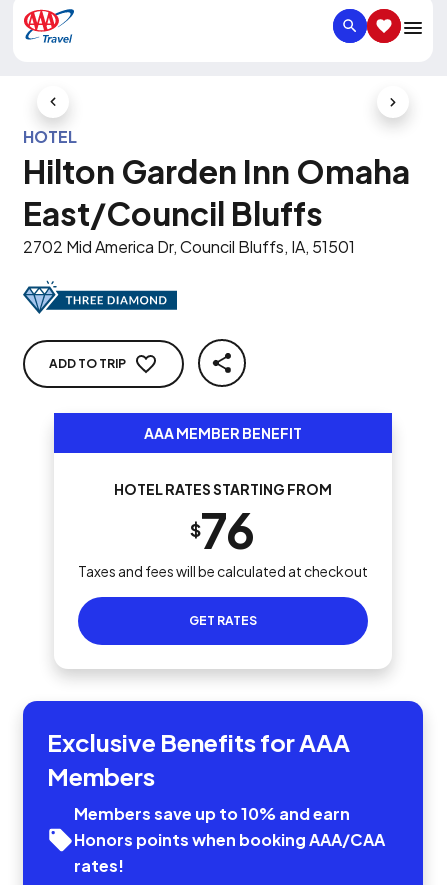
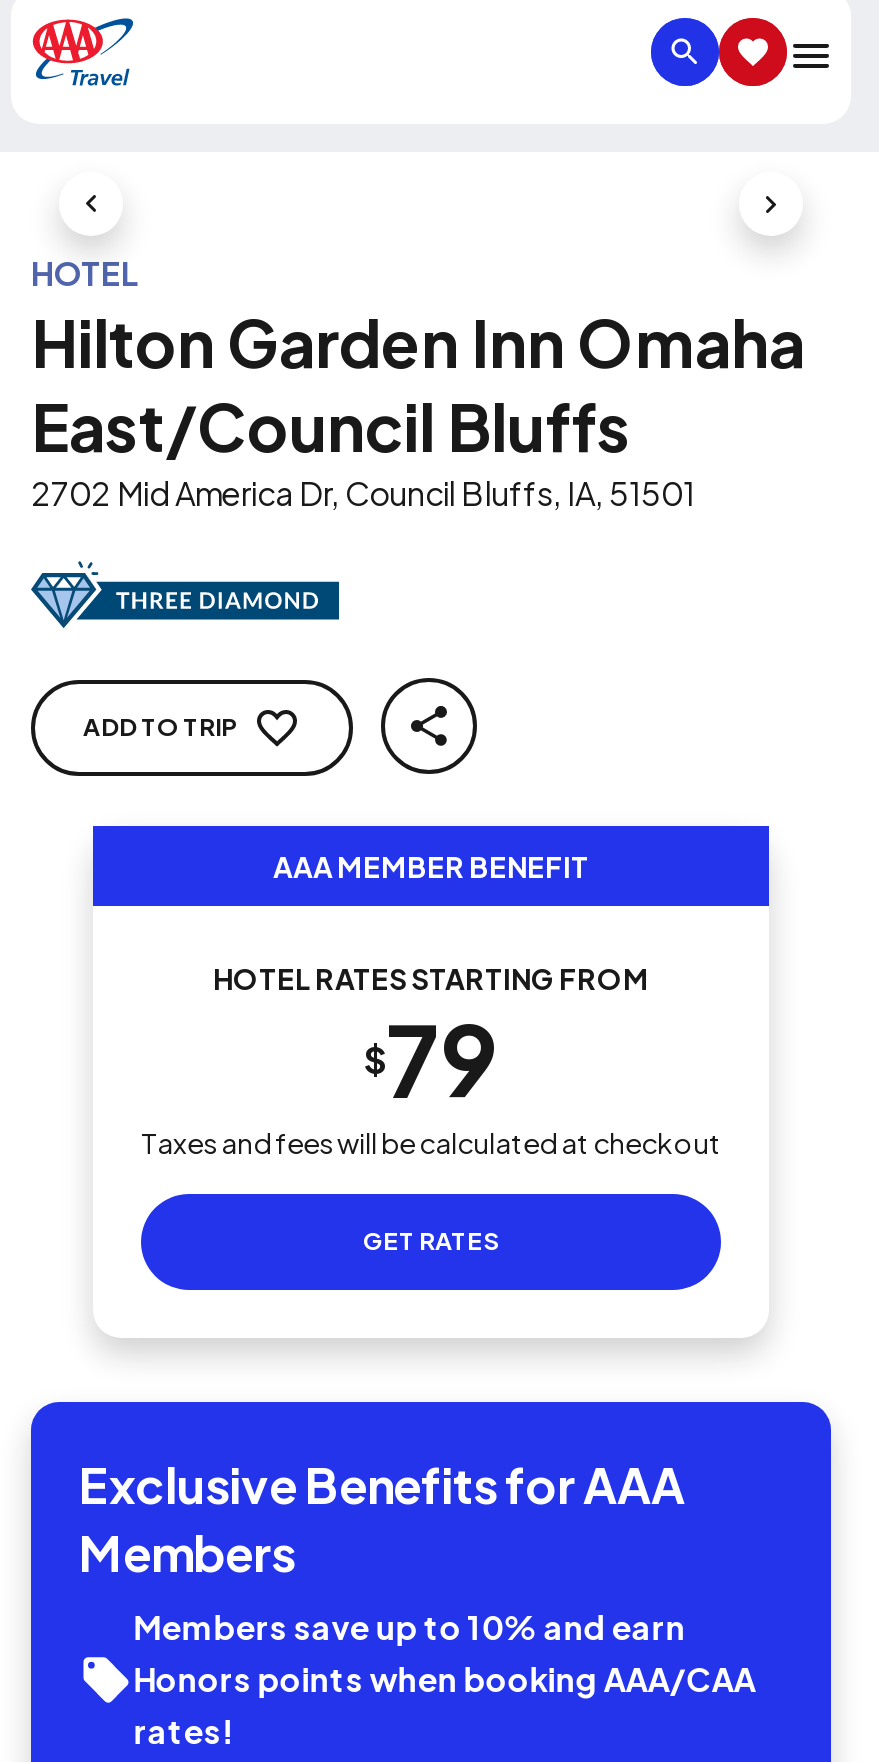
- $76
+ $79
